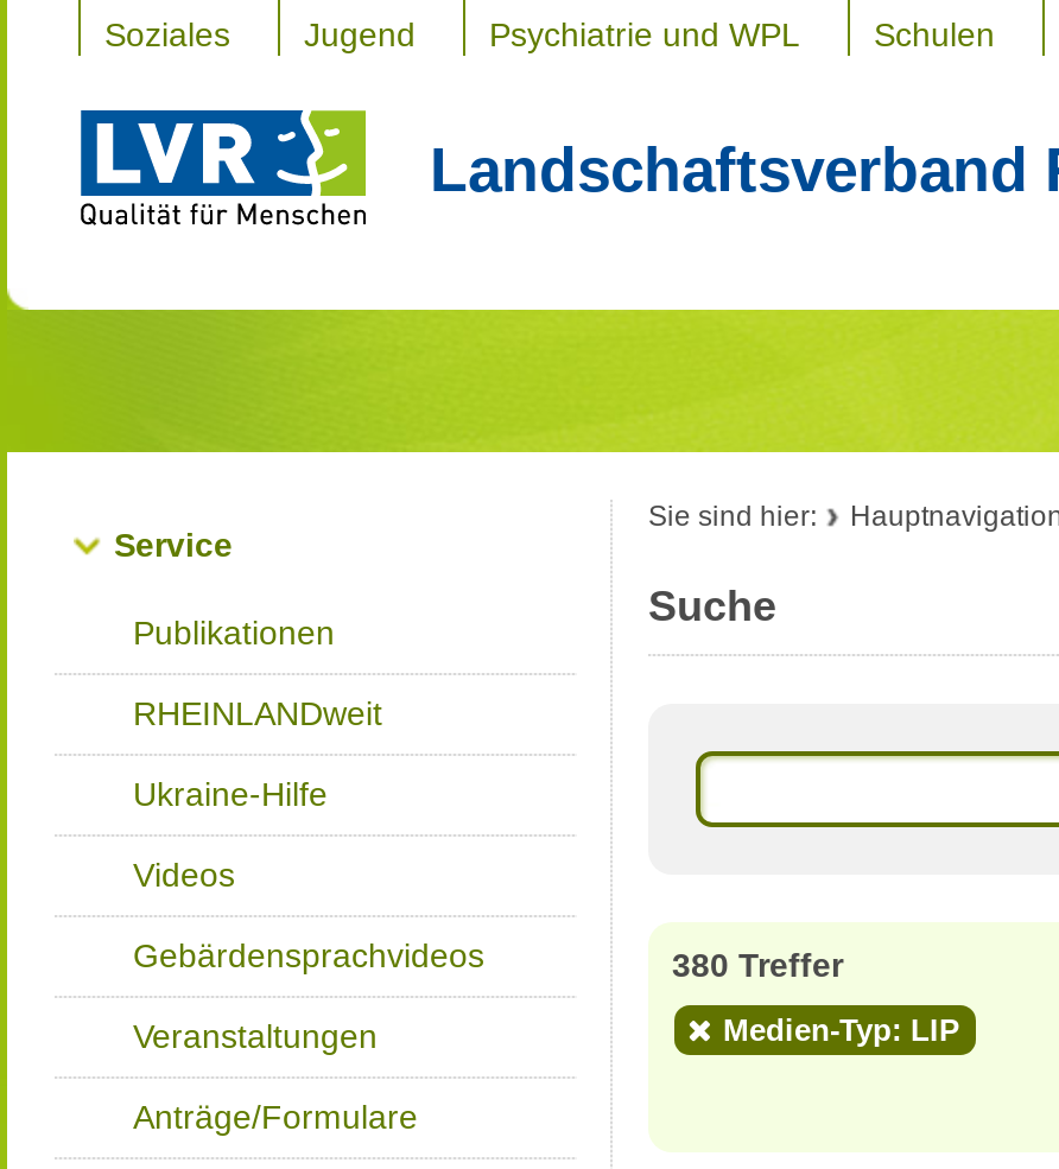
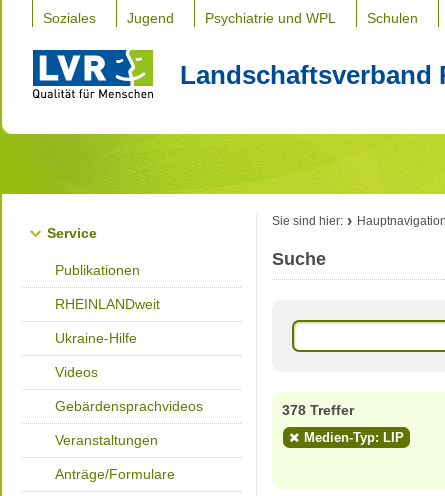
- 380 Treffer
+ 378 Treffer
